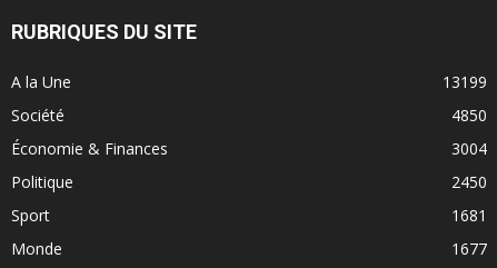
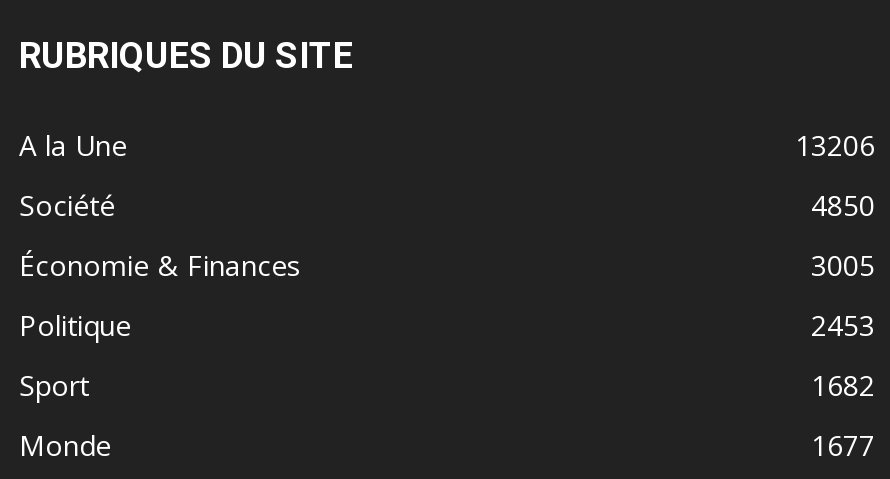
- 13199
+ 13206

- 3004
+ 3005

- 2450
+ 2453

- 1681
+ 1682
